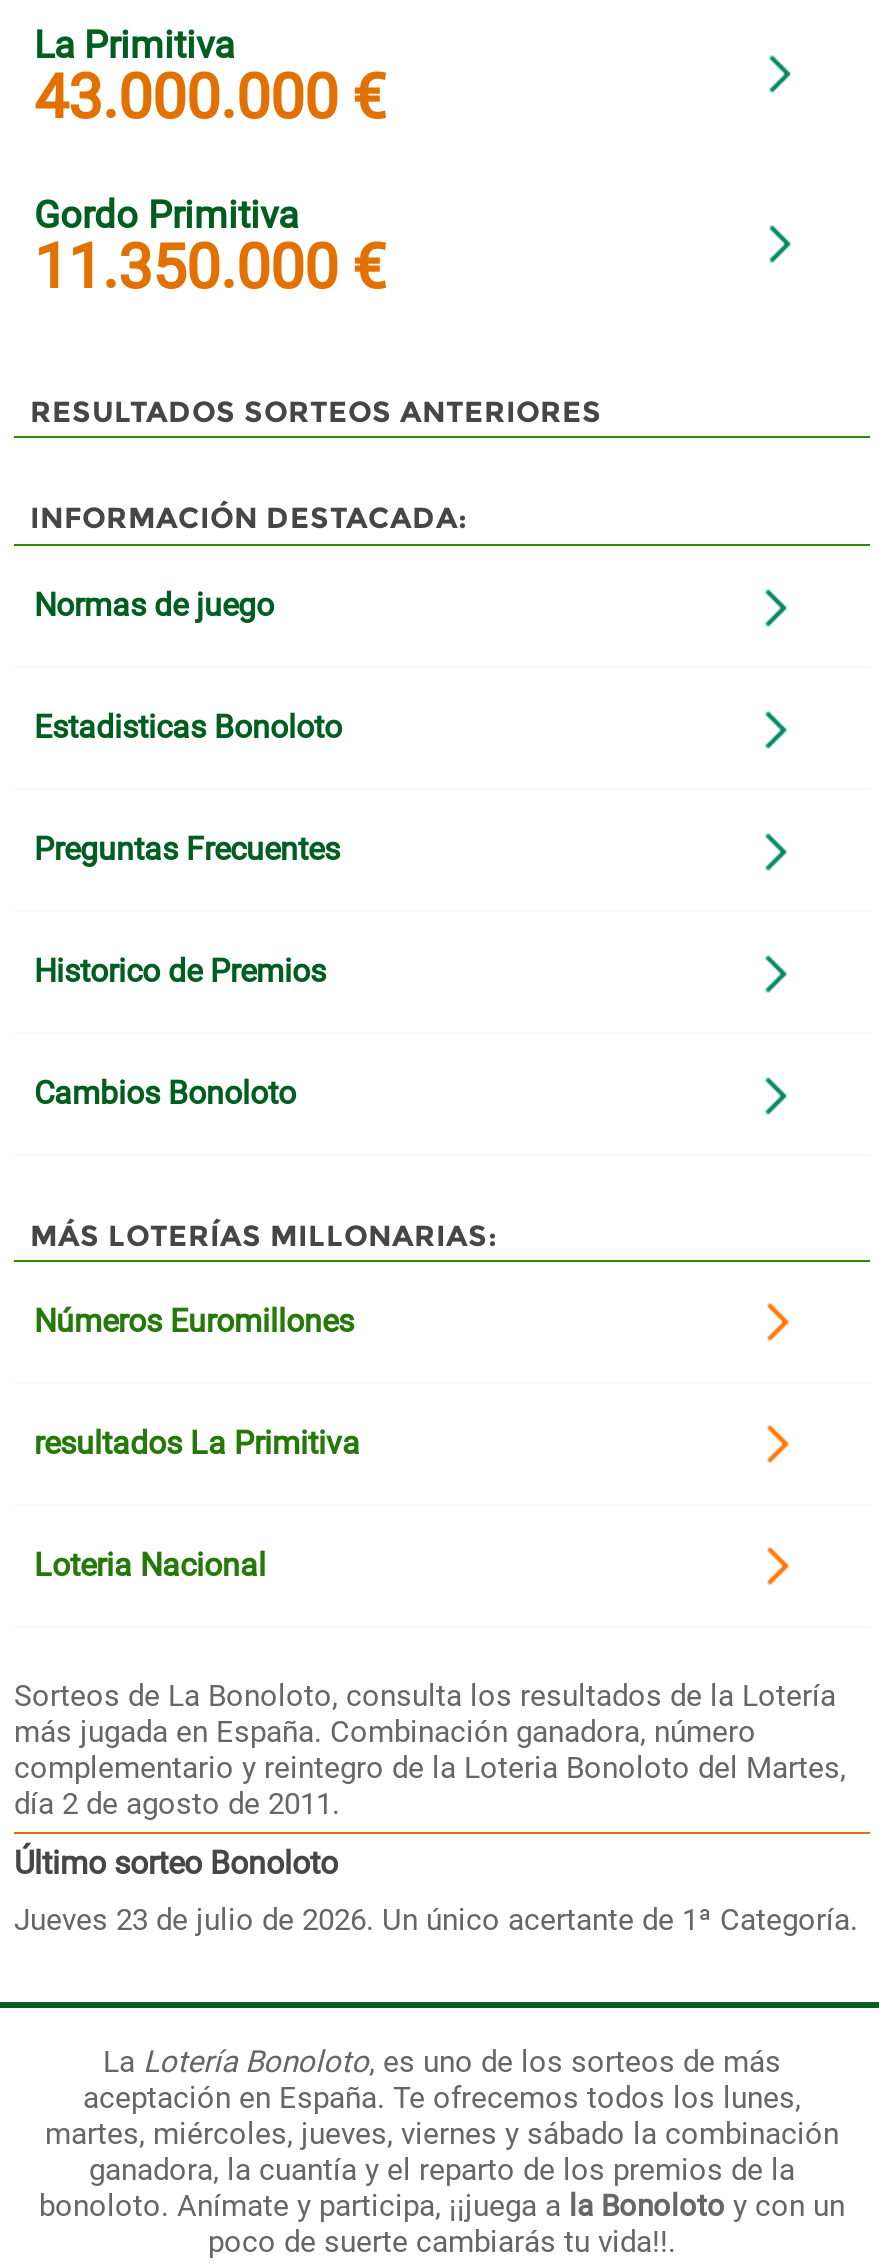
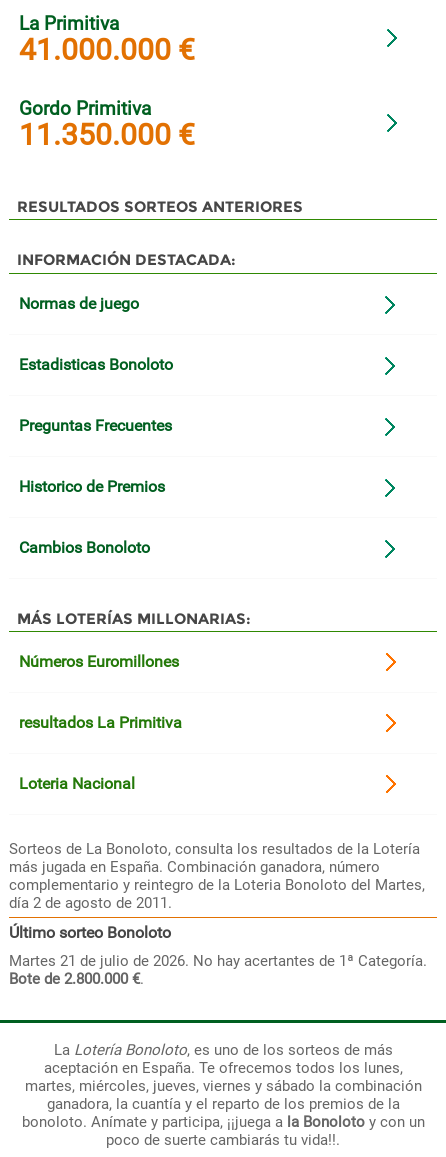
- 43.000.000 €
+ 41.000.000 €

- Jueves 23 de julio de 2026. Un único acertante de 1ª Categoría.
+ Martes 21 de julio de 2026. No hay acertantes de 1ª Categoría.
+ Bote de 2.800.000 €.
